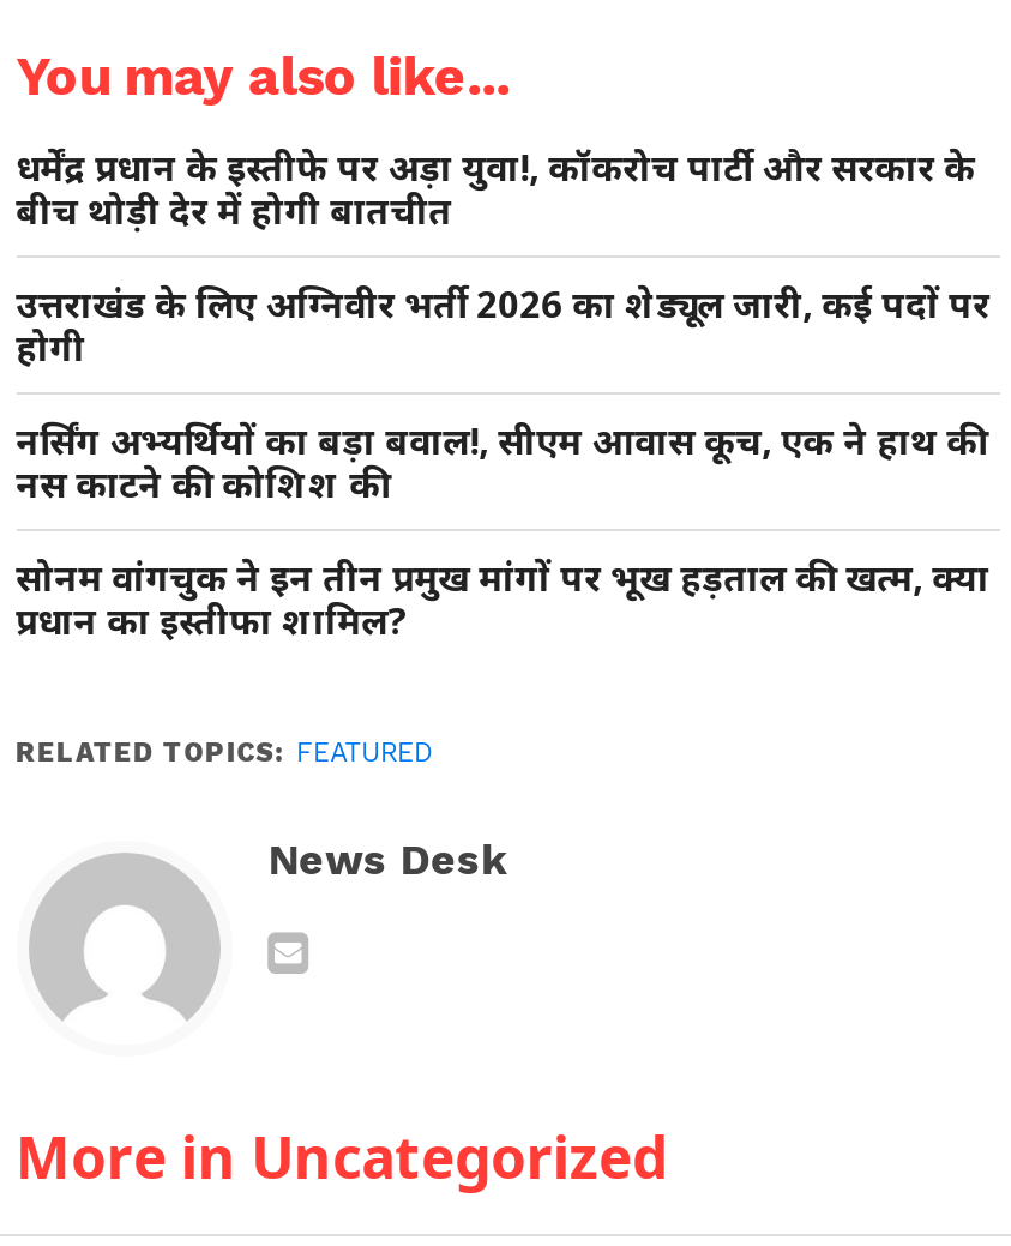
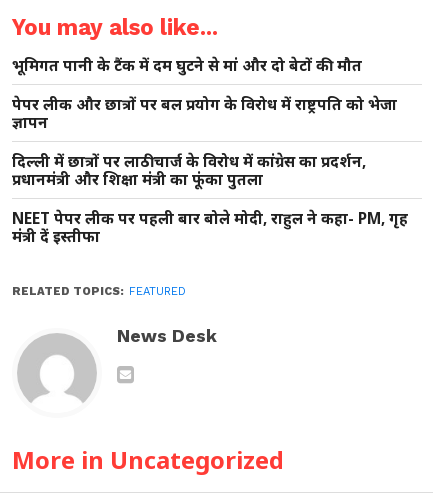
- धर्मेंद्र प्रधान के इस्तीफे पर अड़ा युवा!, कॉकरोच पार्टी और सरकार के
- बीच थोड़ी देर में होगी बातचीत
+ भूमिगत पानी के टैंक में दम घुटने से मां और दो बेटों की मौत

- उत्तराखंड के लिए अग्निवीर भर्ती 2026 का शेड्यूल जारी, कई पदों पर
- होगी
+ पेपर लीक और छात्रों पर बल प्रयोग के विरोध में राष्ट्रपति को भेजा
+ ज्ञापन

- नर्सिंग अभ्यर्थियों का बड़ा बवाल!, सीएम आवास कूच, एक ने हाथ की
- नस काटने की कोशिश की
+ दिल्ली में छात्रों पर लाठीचार्ज के विरोध में कांग्रेस का प्रदर्शन,
+ प्रधानमंत्री और शिक्षा मंत्री का फूंका पुतला

- सोनम वांगचुक ने इन तीन प्रमुख मांगों पर भूख हड़ताल की खत्म, क्या
- प्रधान का इस्तीफा शामिल?
+ NEET पेपर लीक पर पहली बार बोले मोदी, राहुल ने कहा- PM, गृह
+ मंत्री दें इस्तीफा
